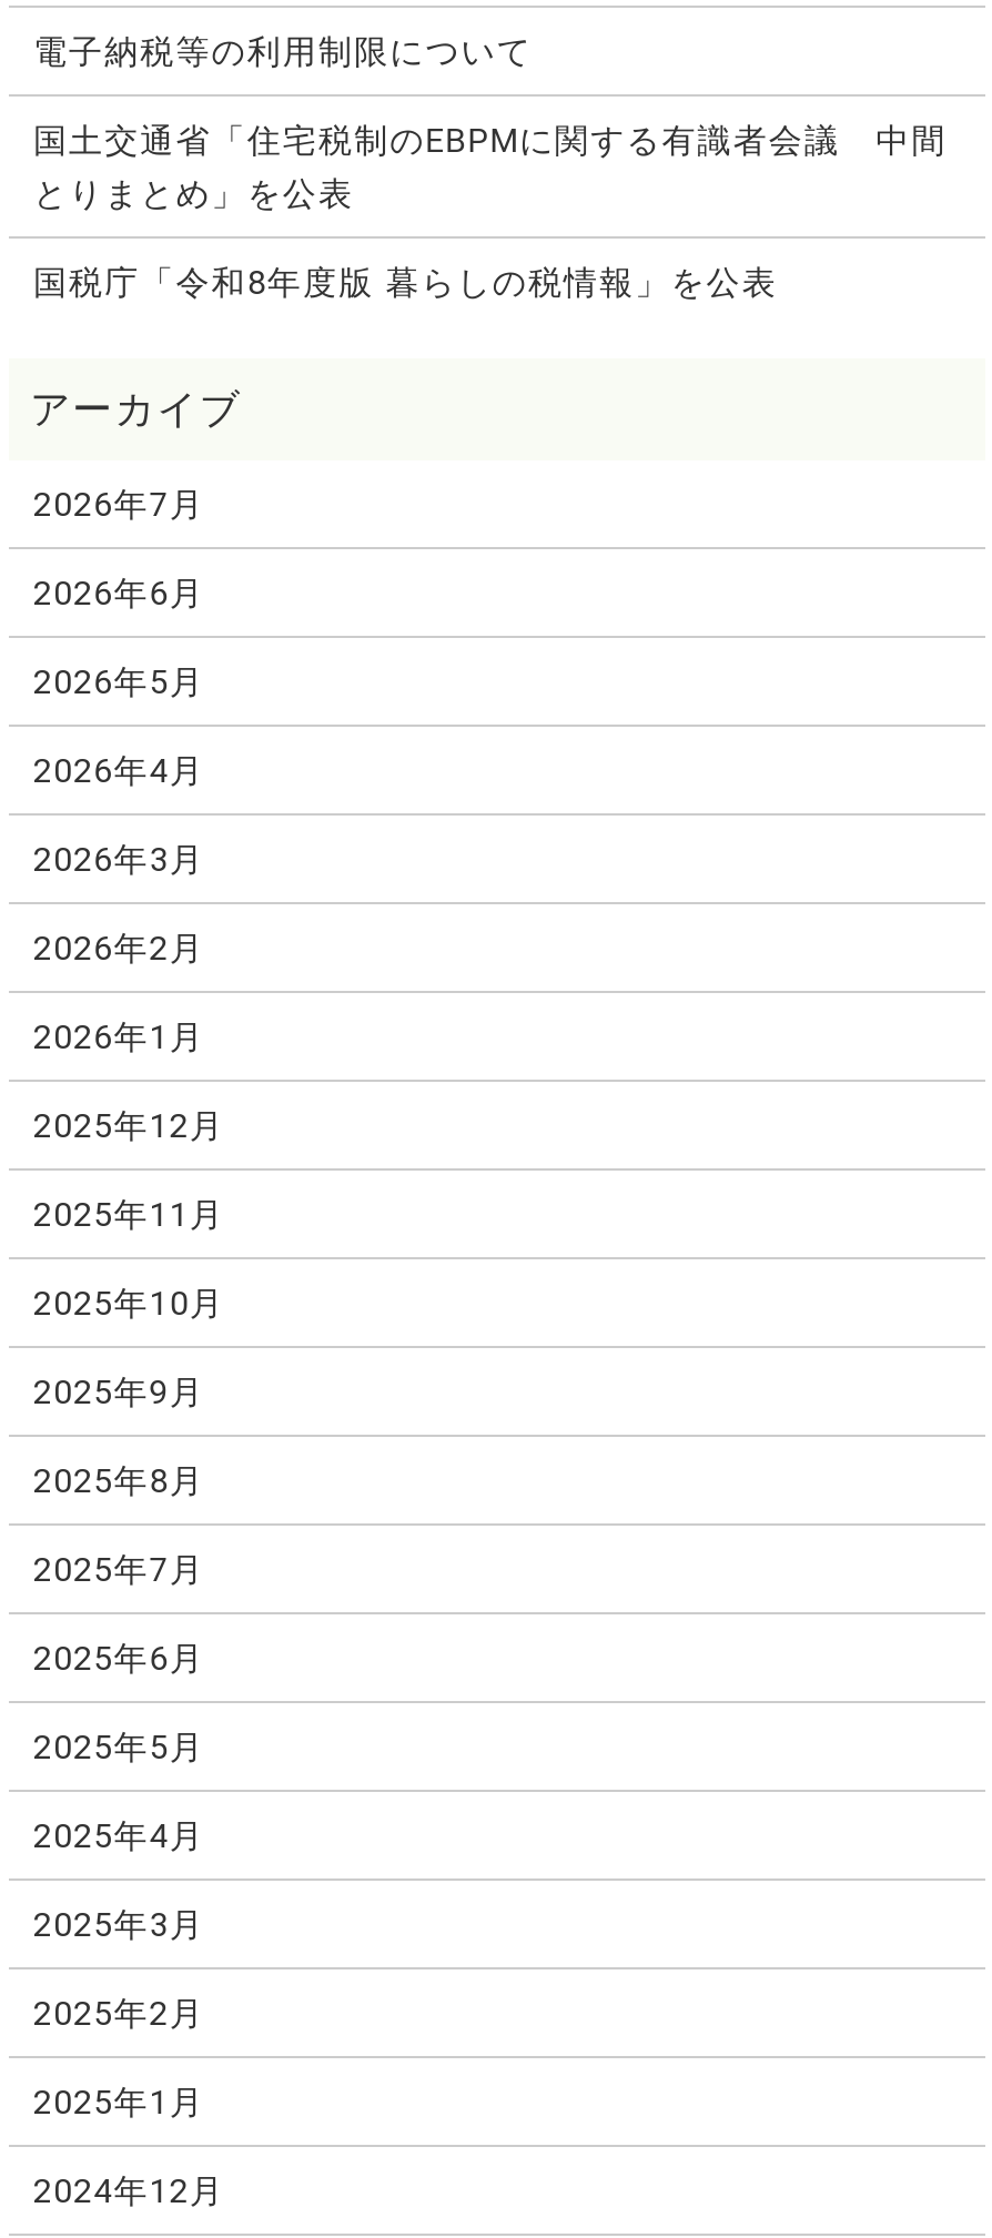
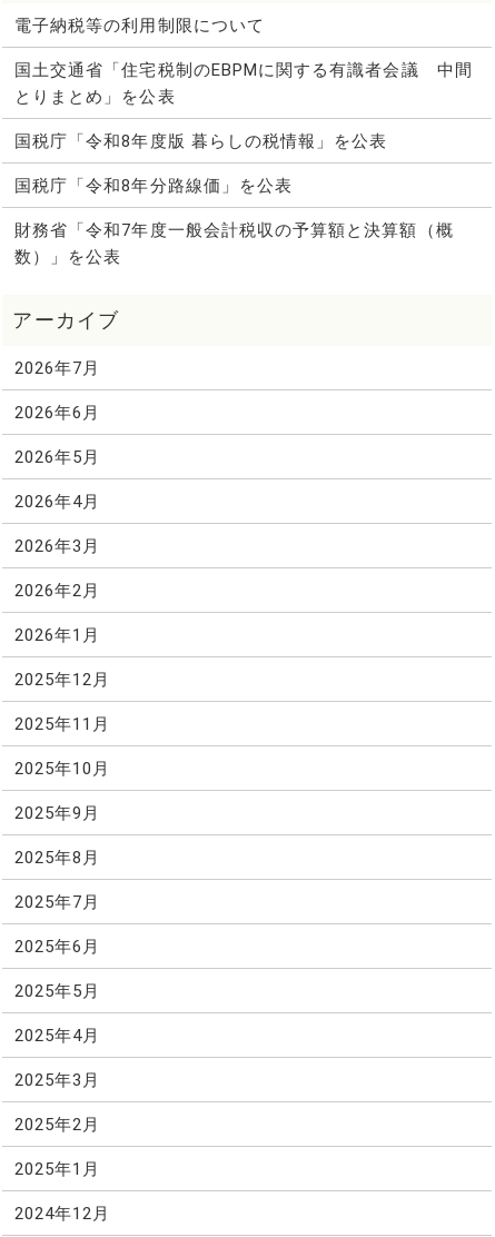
+ 国税庁「令和8年分路線価」を公表
+ 財務省「令和7年度一般会計税収の予算額と決算額（概
+ 数）」を公表
